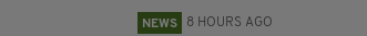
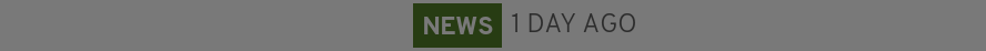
- NEWS 8 HOURS AGO
+ NEWS 1 DAY AGO
